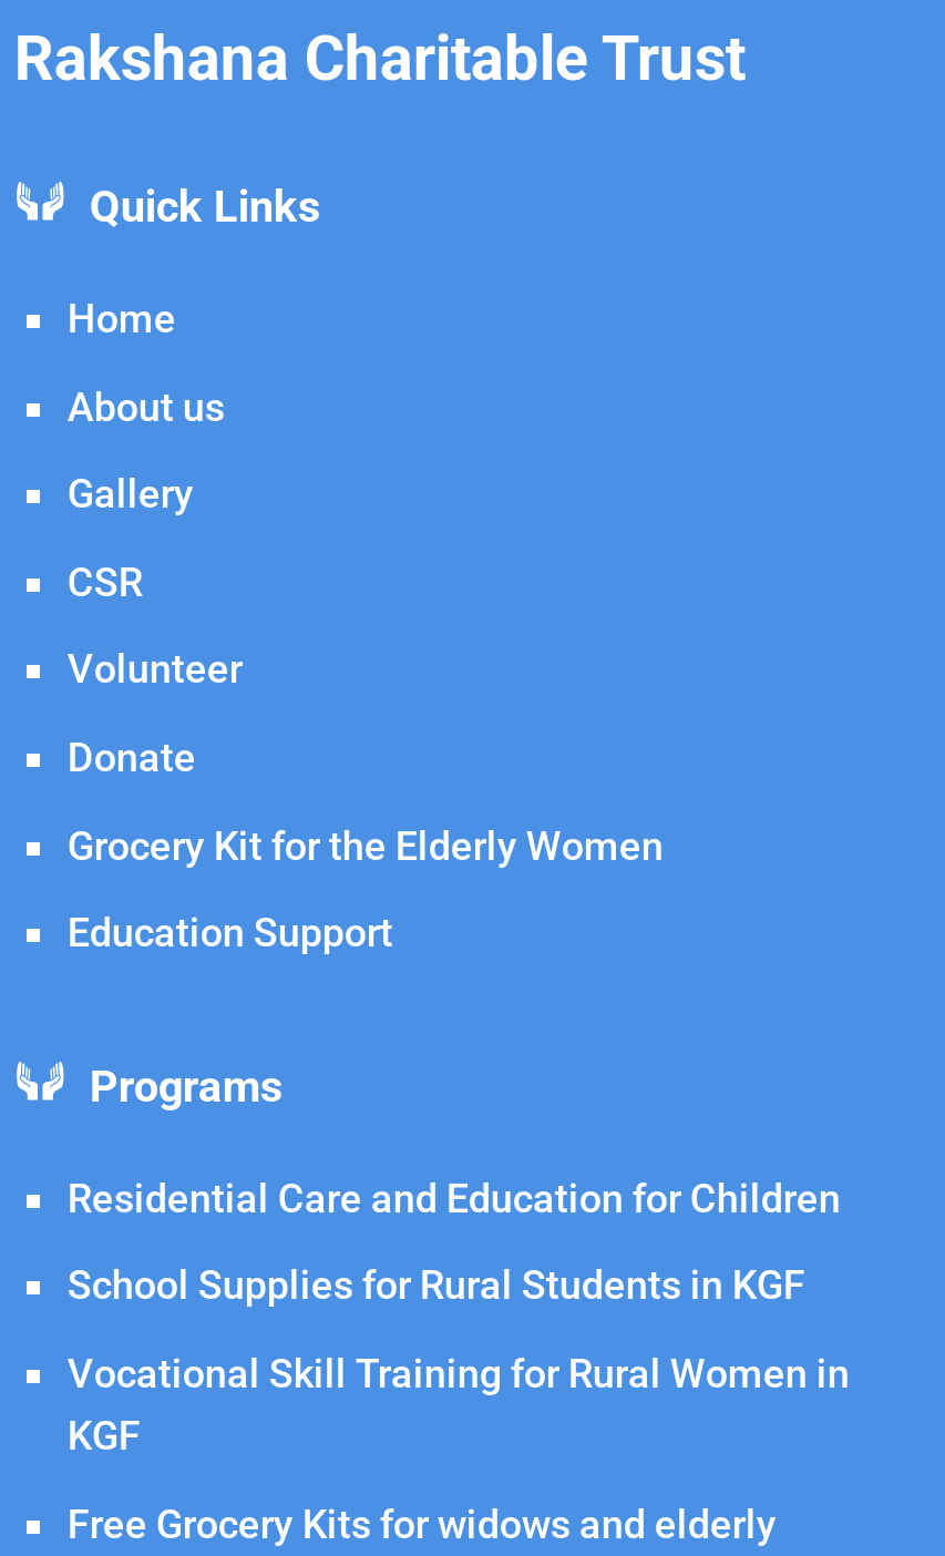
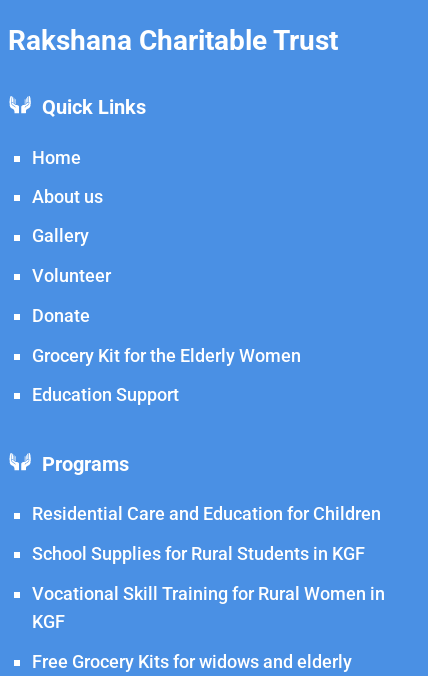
- CSR
